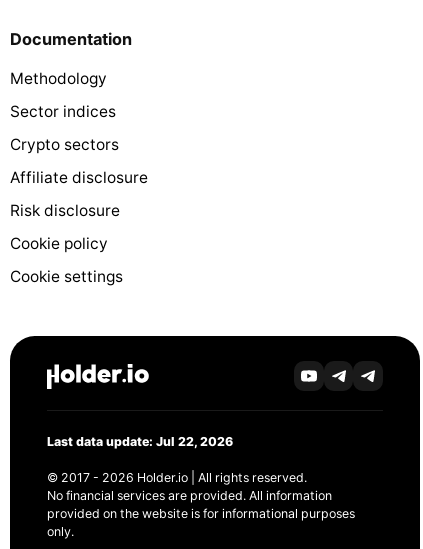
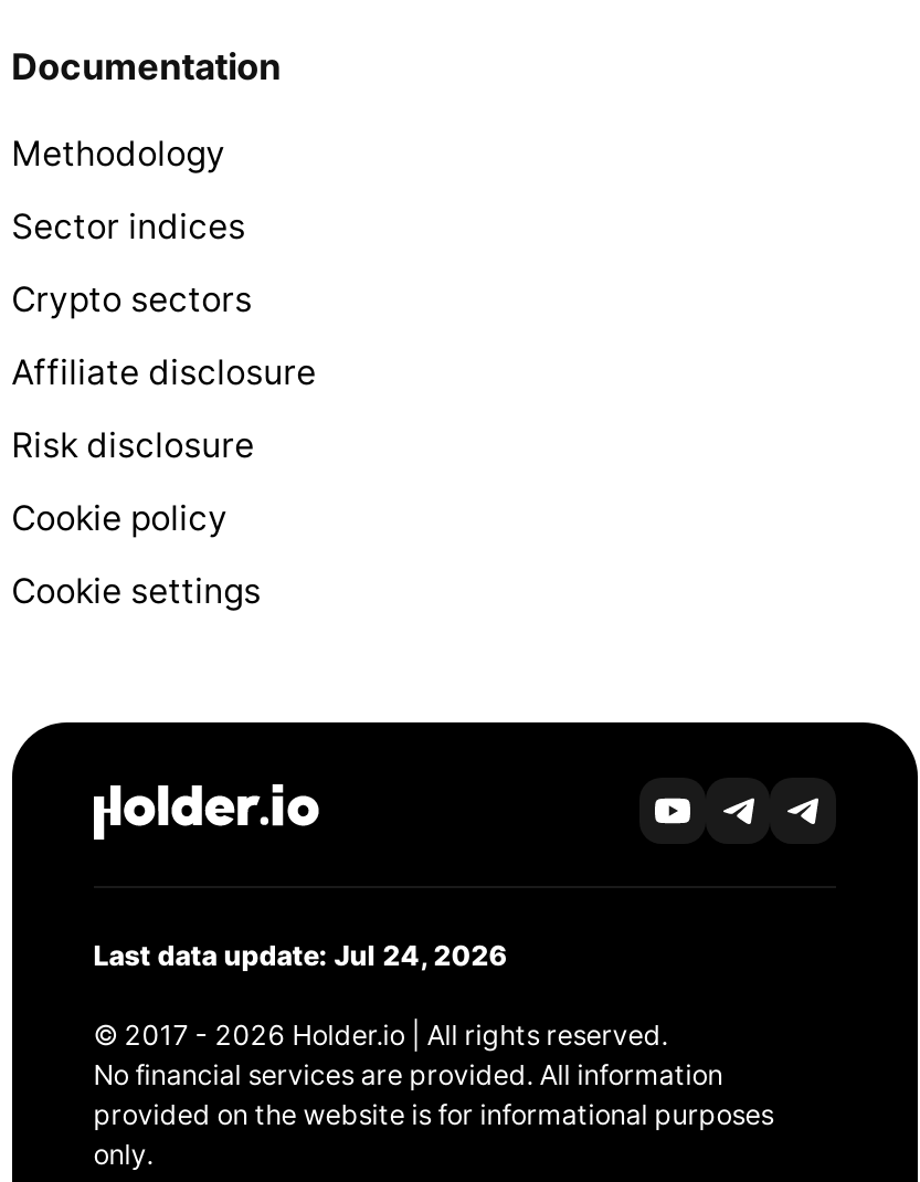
- Last data update: Jul 22, 2026
+ Last data update: Jul 24, 2026
